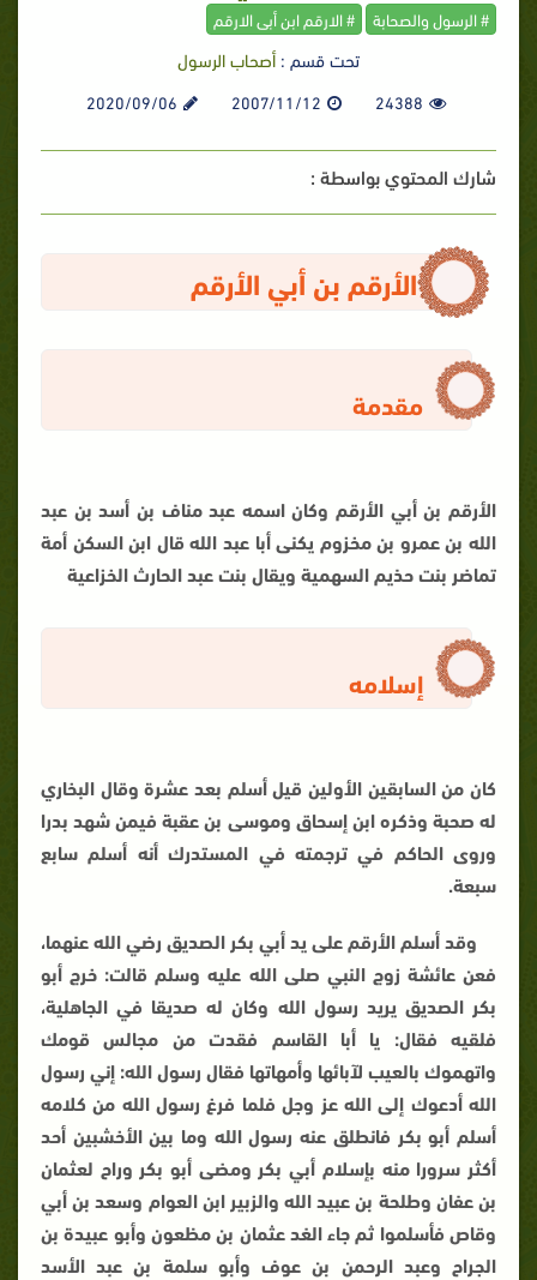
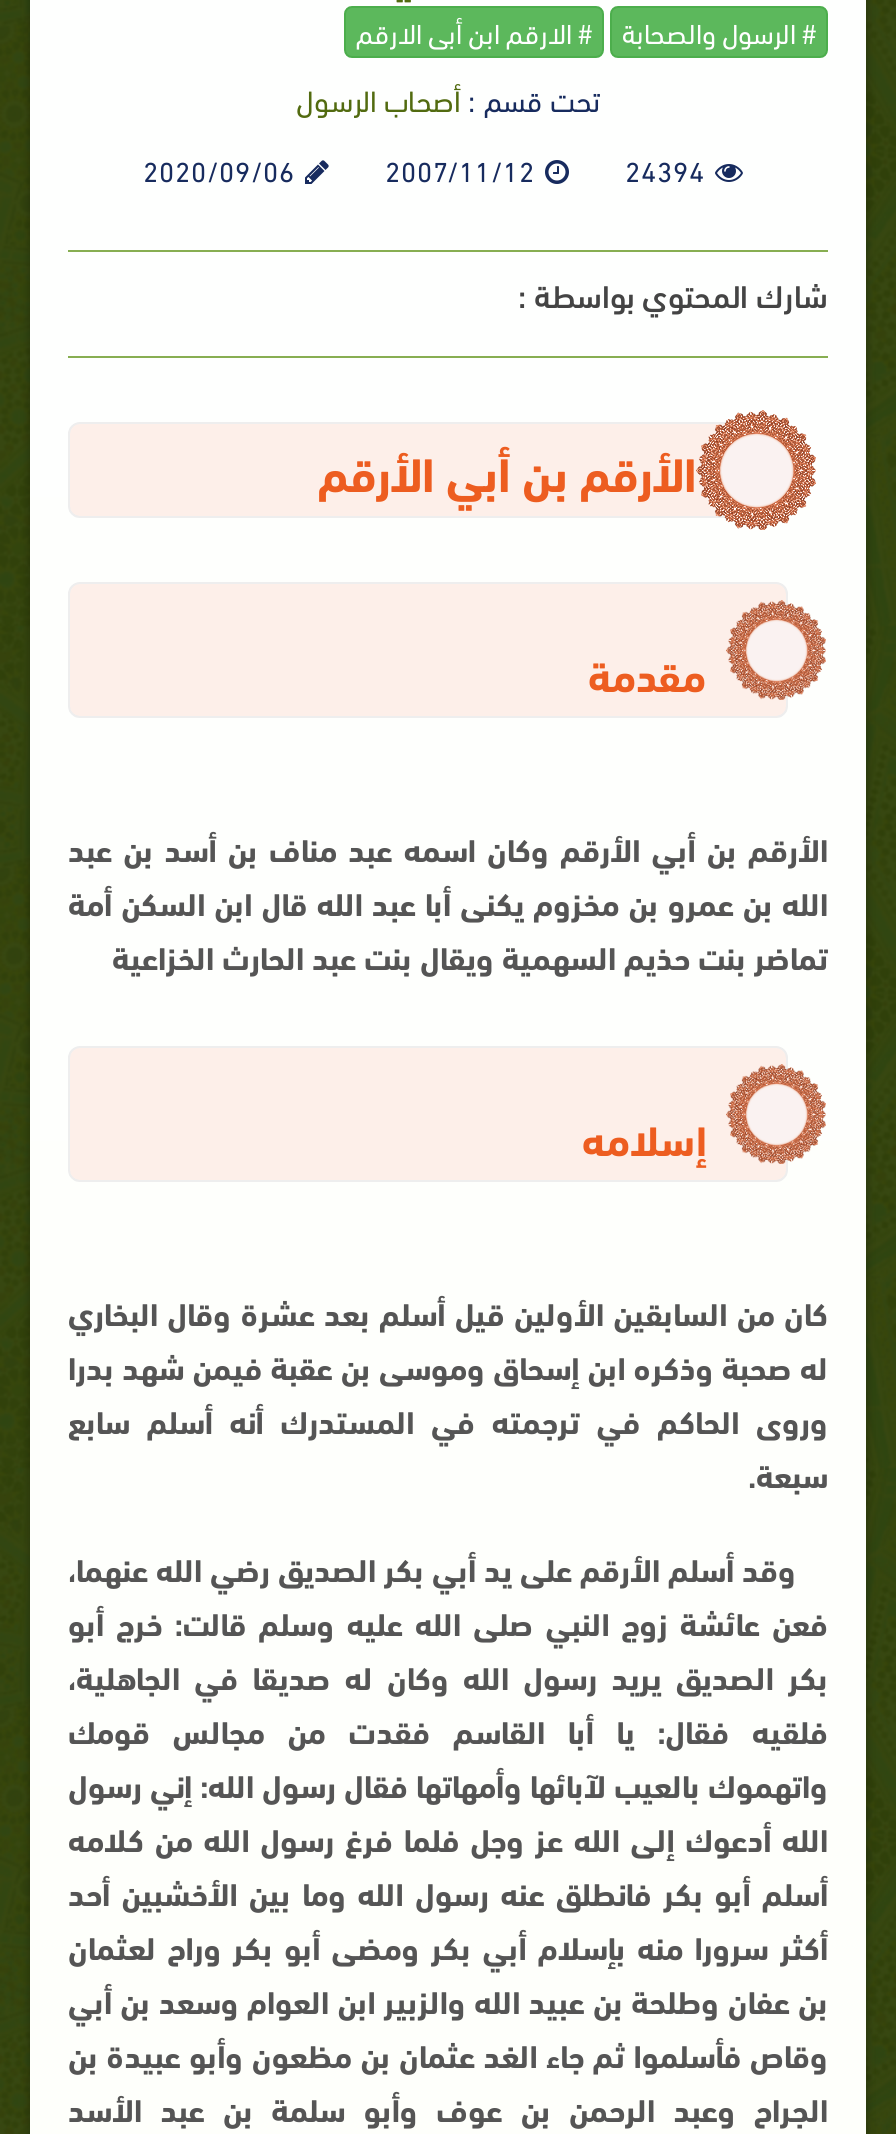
- 24388
+ 24394
